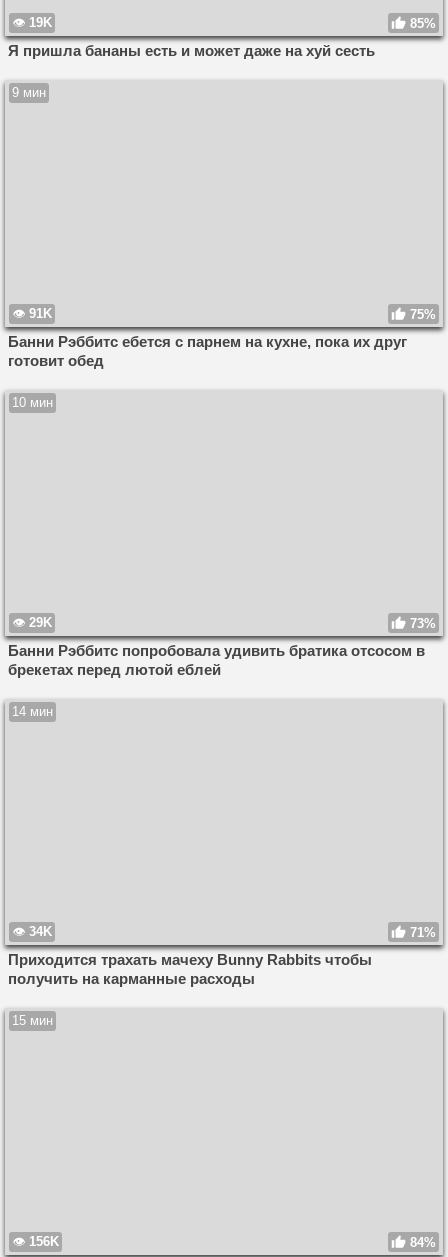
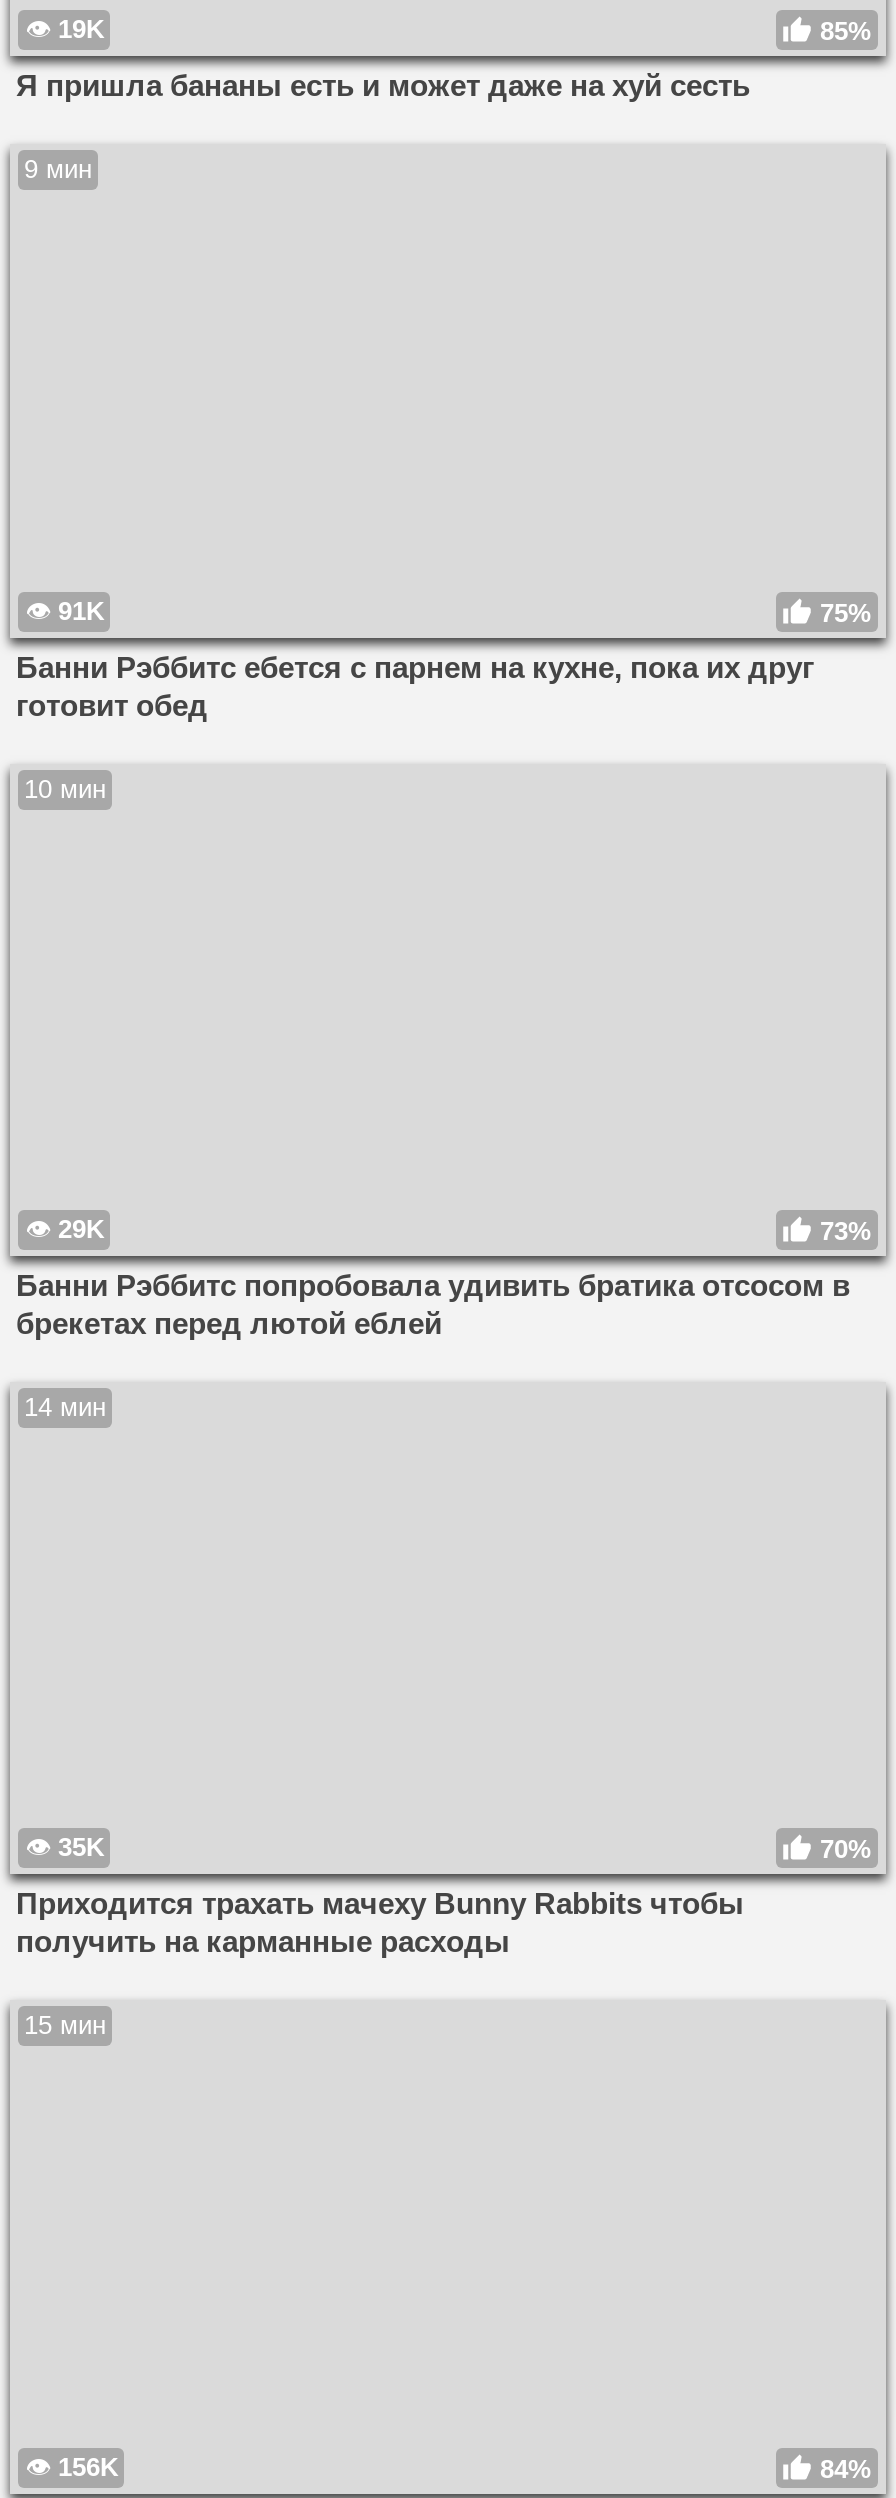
- 34K
- 71%
+ 35K
+ 70%
